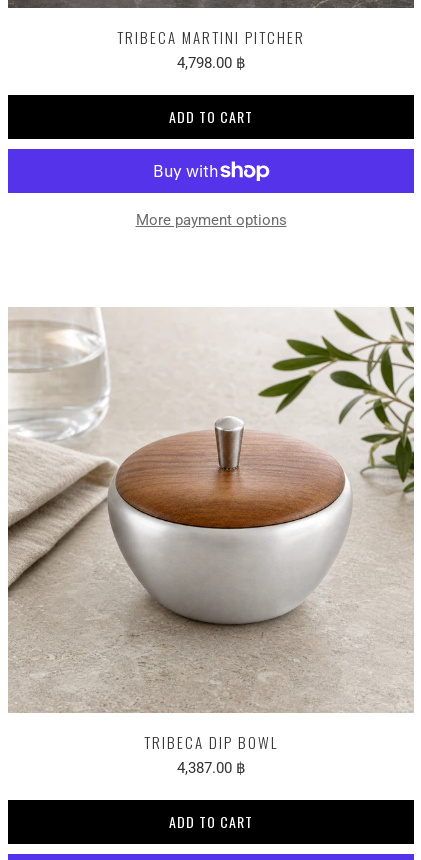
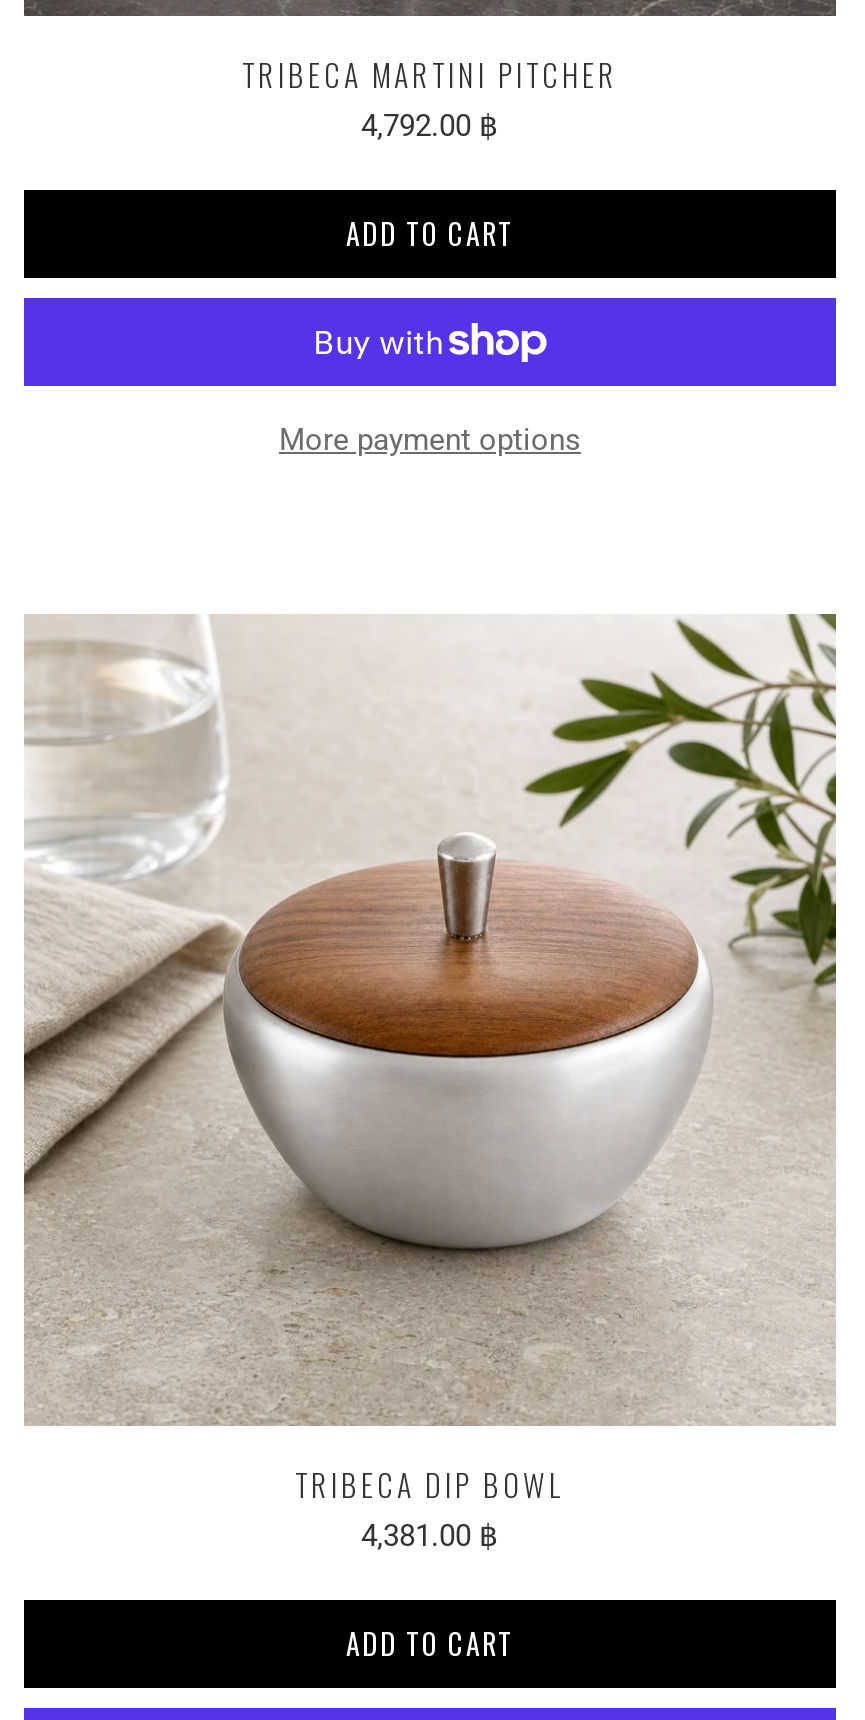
- 4,798.00 ฿
+ 4,792.00 ฿

- 4,387.00 ฿
+ 4,381.00 ฿
